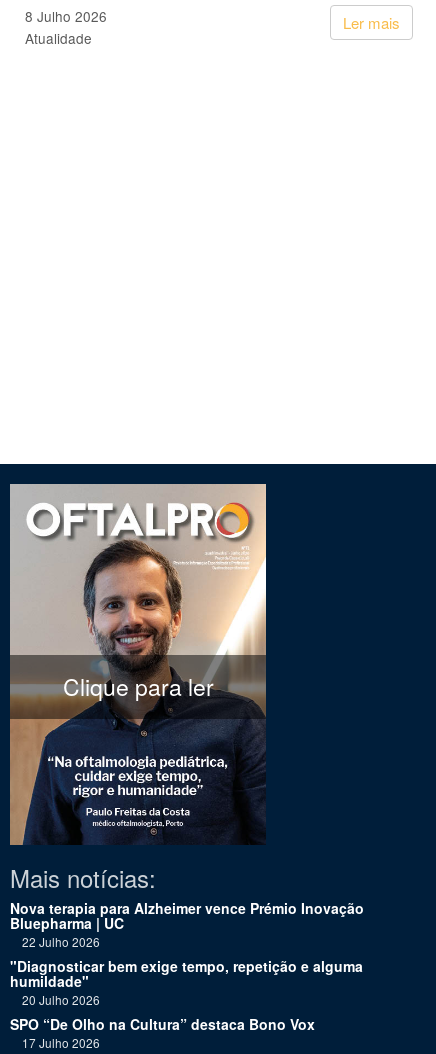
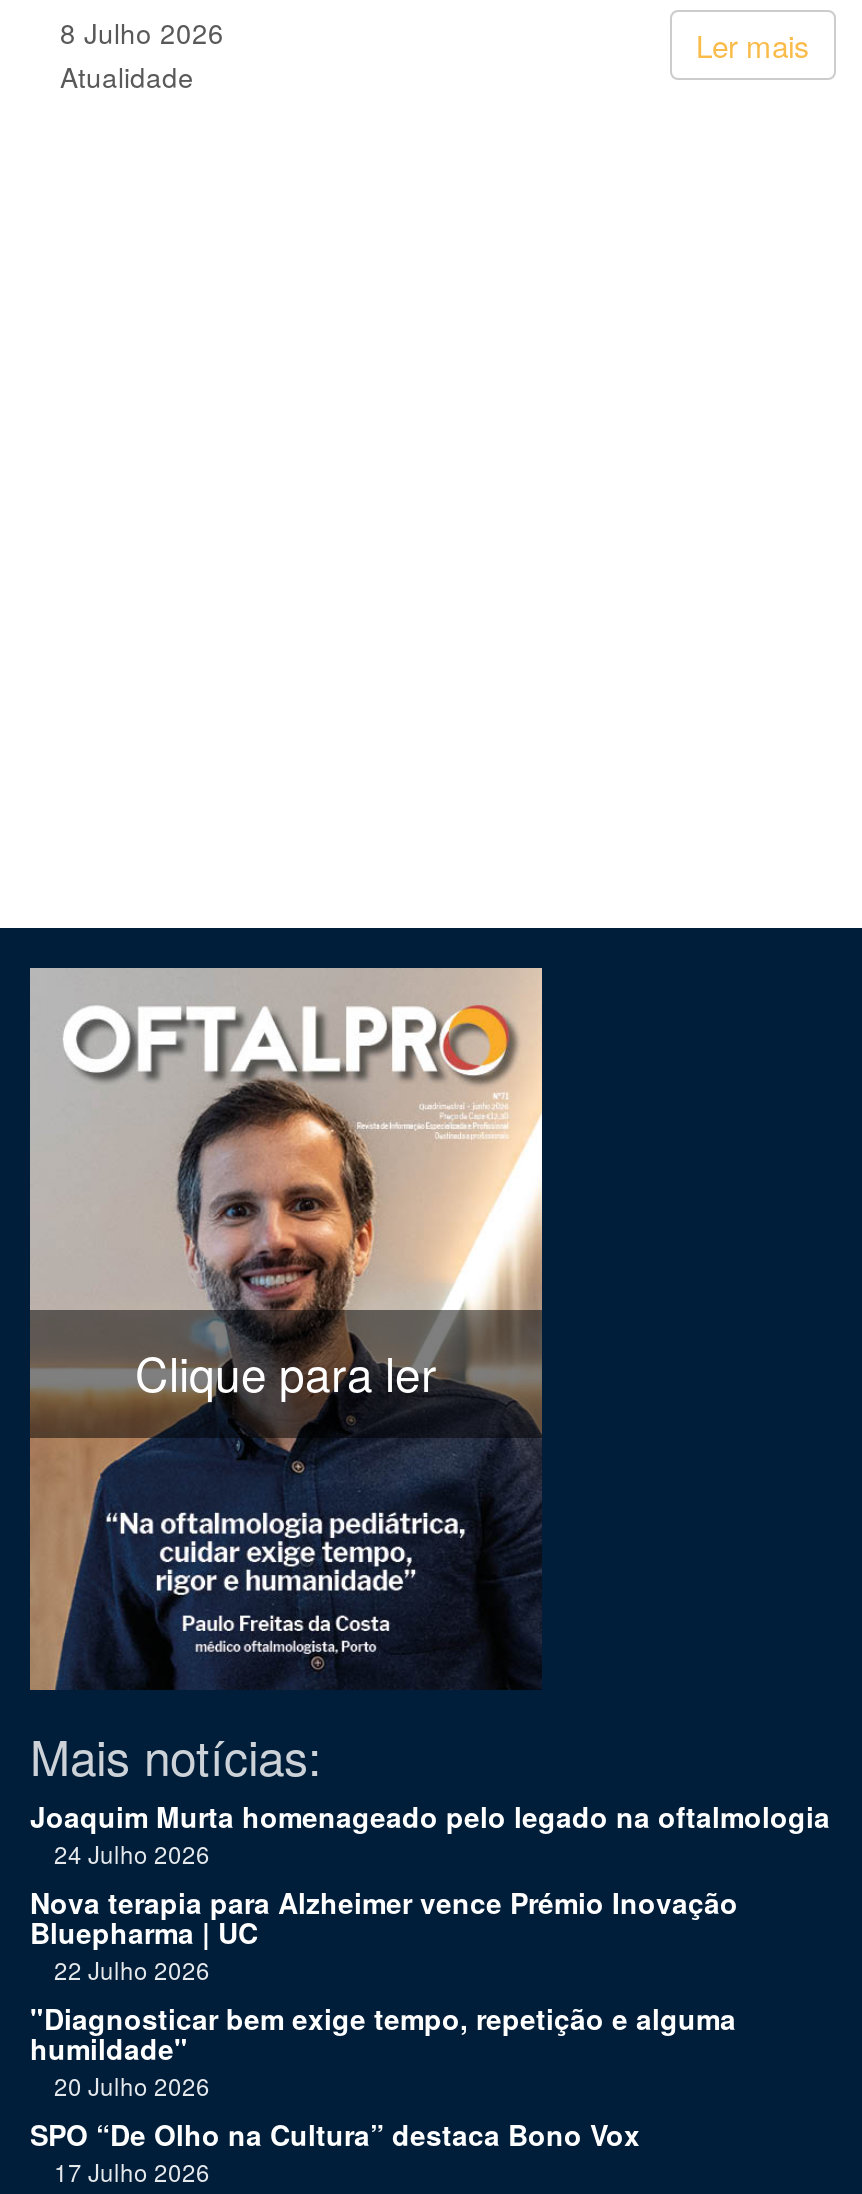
+ Joaquim Murta homenageado pelo legado na oftalmologia
+ 24 Julho 2026
